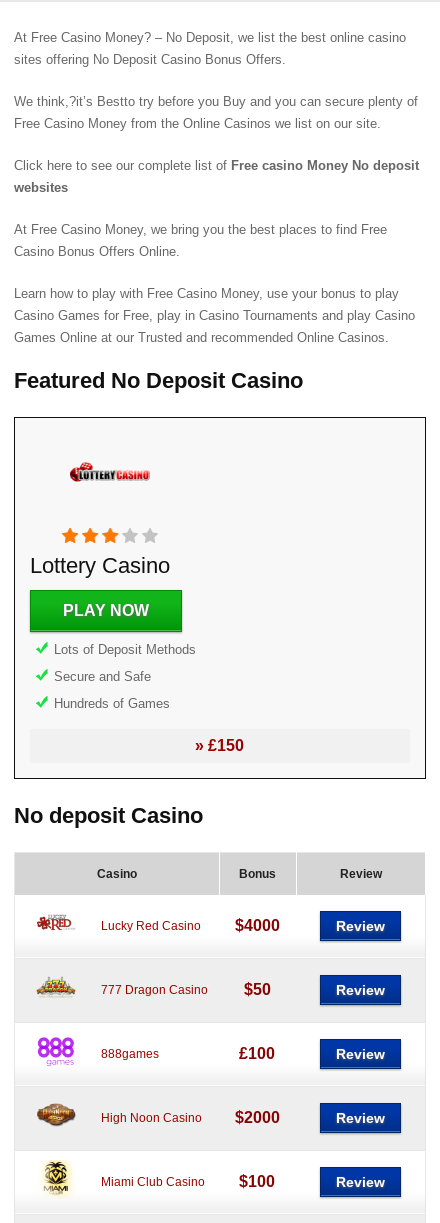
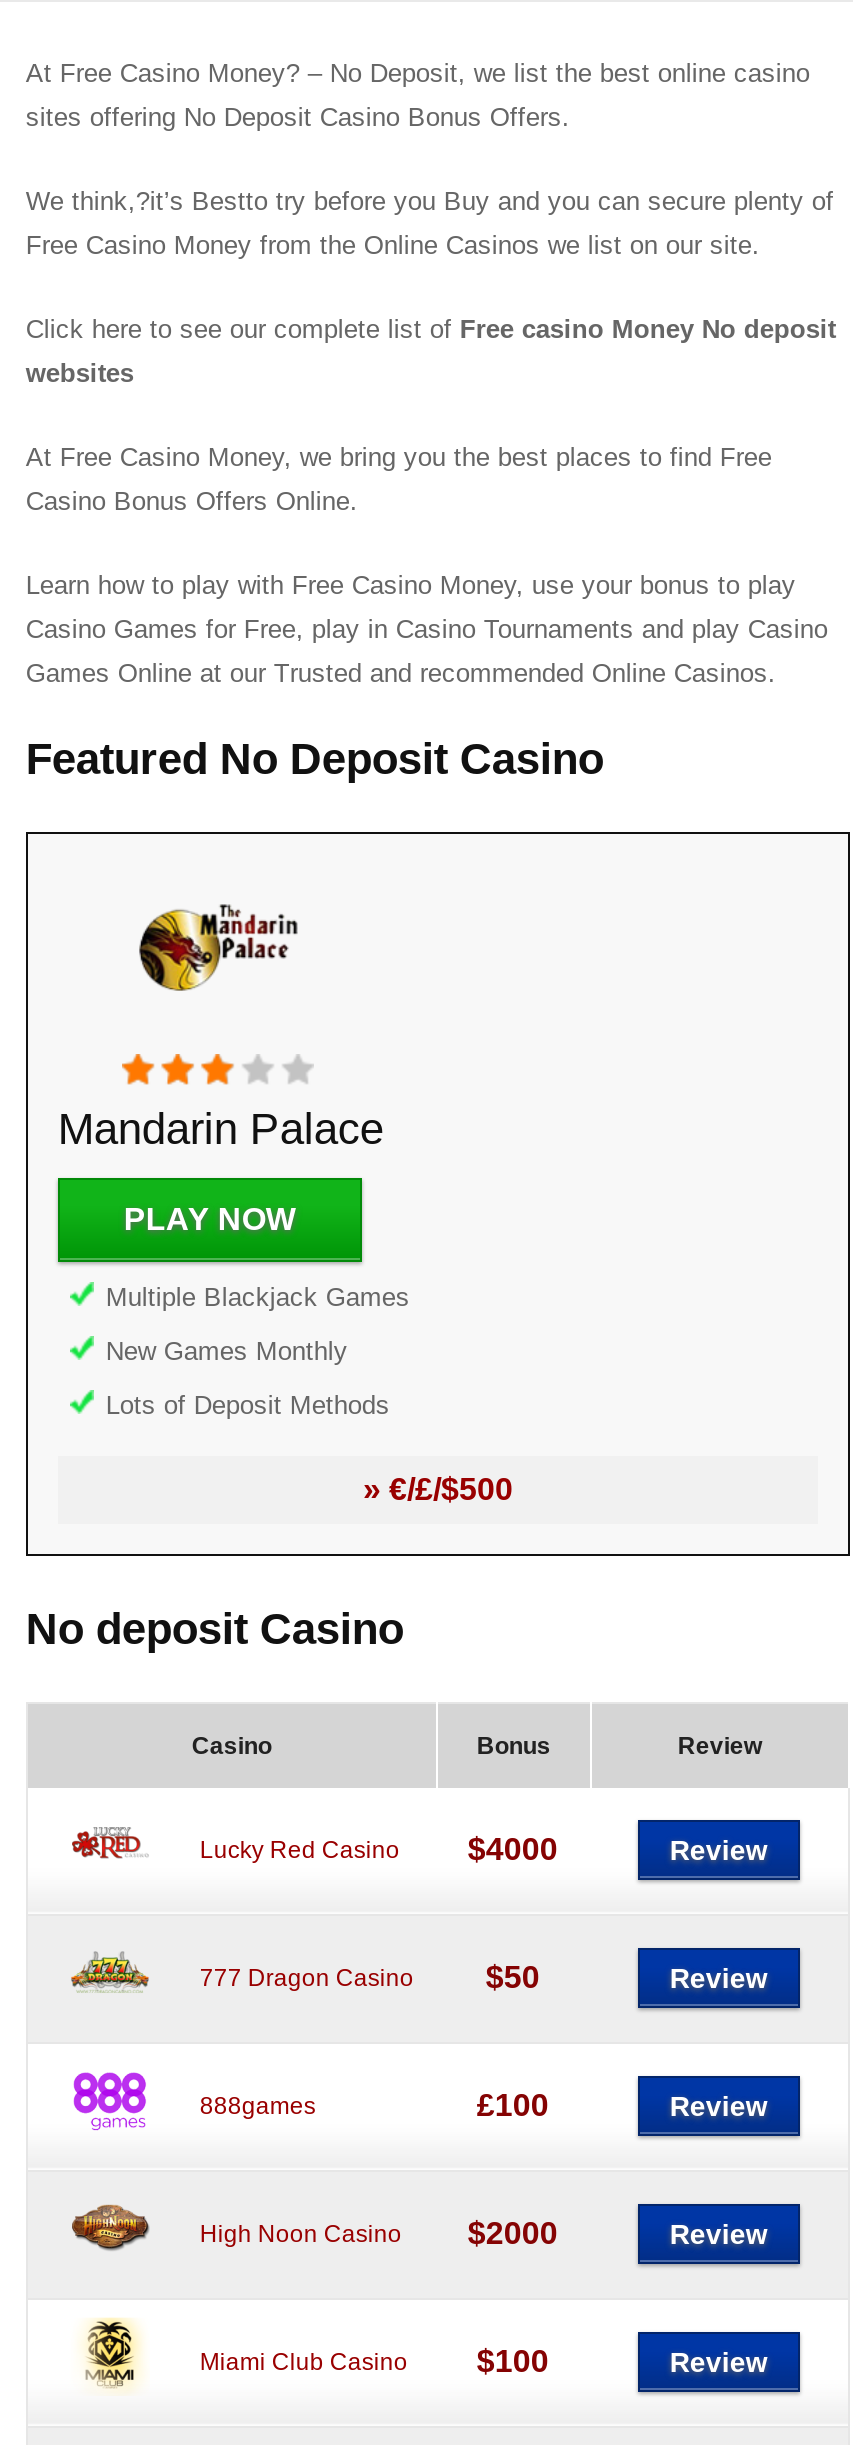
- [image]
+ [image]

- Lottery Casino
+ Mandarin Palace

+ Multiple Blackjack Games
+ New Games Monthly

moved down: Lots of Deposit Methods

- Secure and Safe
- Hundreds of Games
- » £150
+ » €/£/$500
